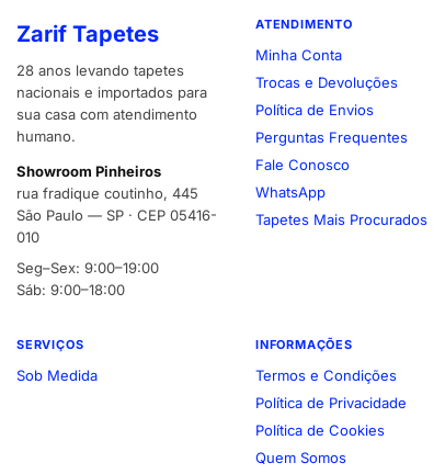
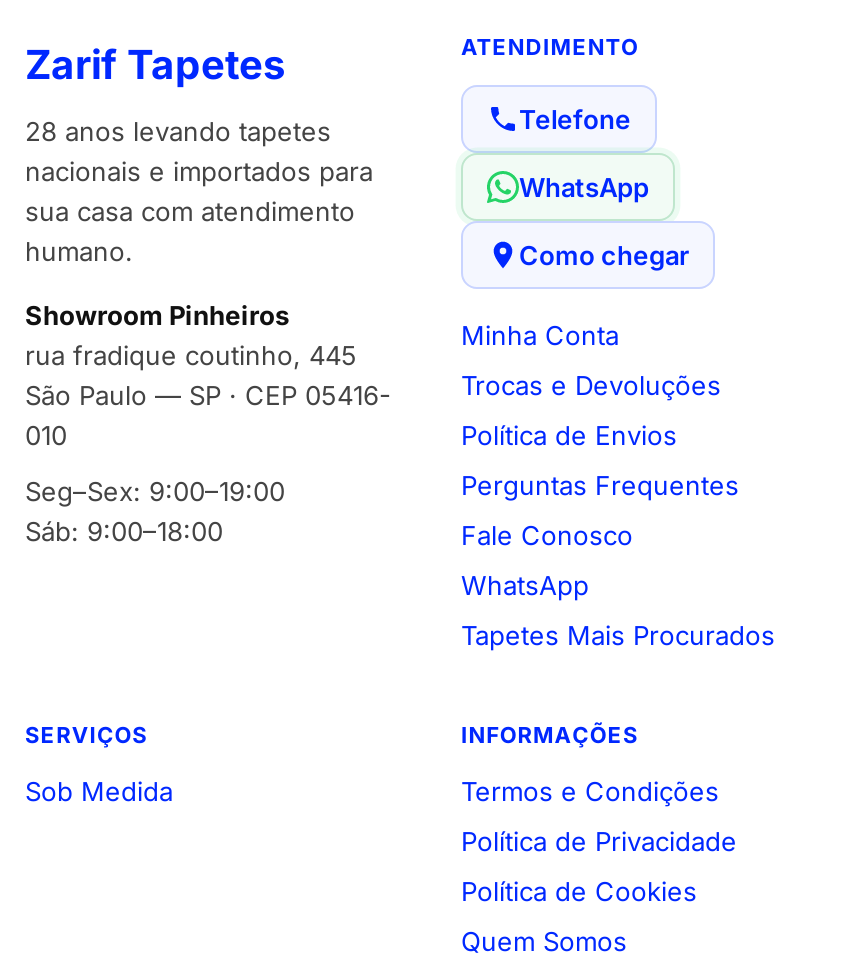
moved down: Minha Conta | Trocas e Devoluções | Política de Envios | Perguntas Frequentes | Fale Conosco | WhatsApp | Tapetes Mais Procurados

+ Telefone
+ WhatsApp
+ Como chegar
